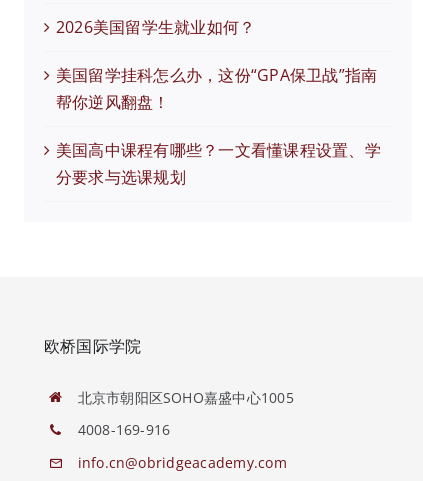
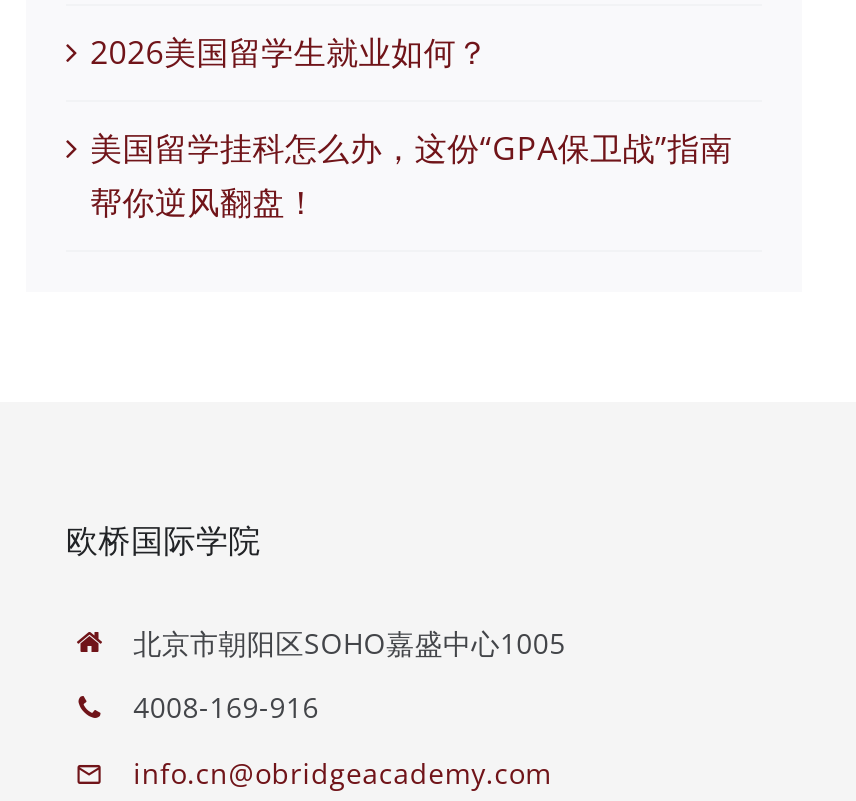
- 美国高中课程有哪些？一文看懂课程设置、学
- 分要求与选课规划
